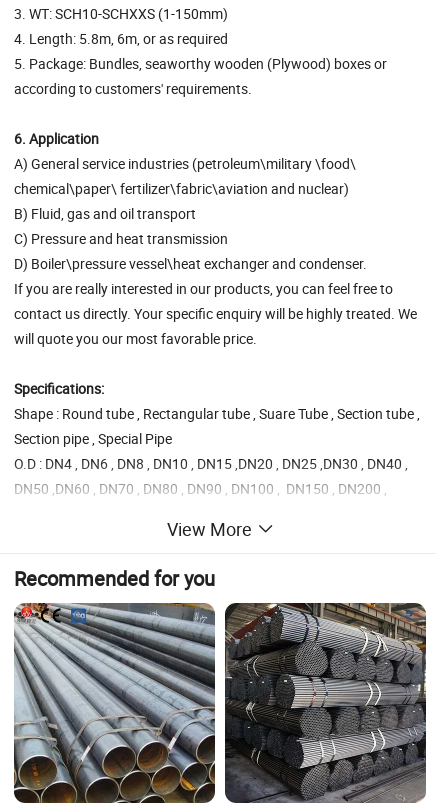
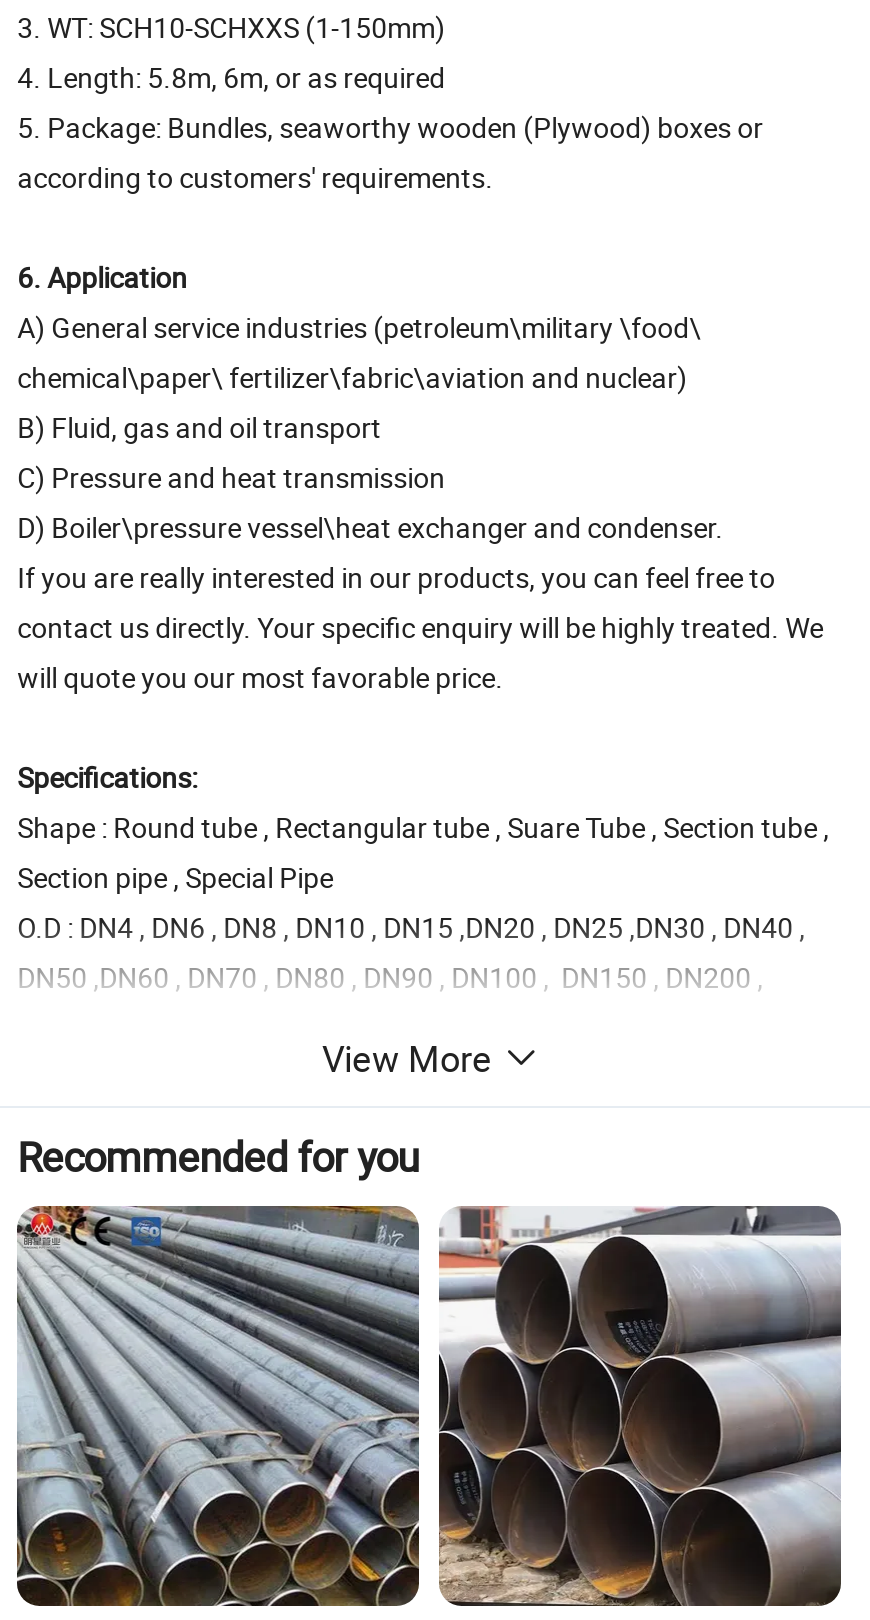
- [image]
+ [image]
